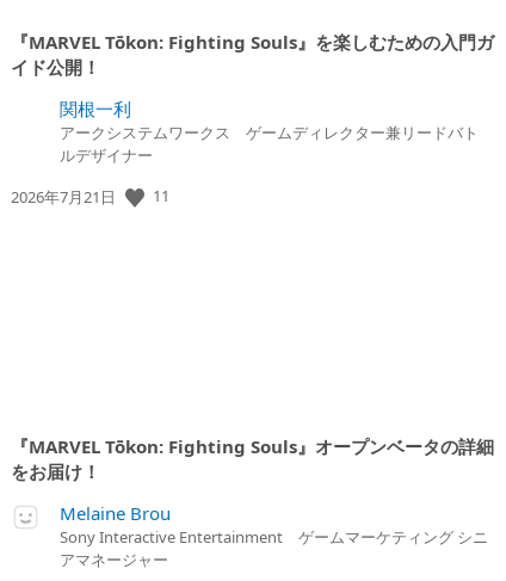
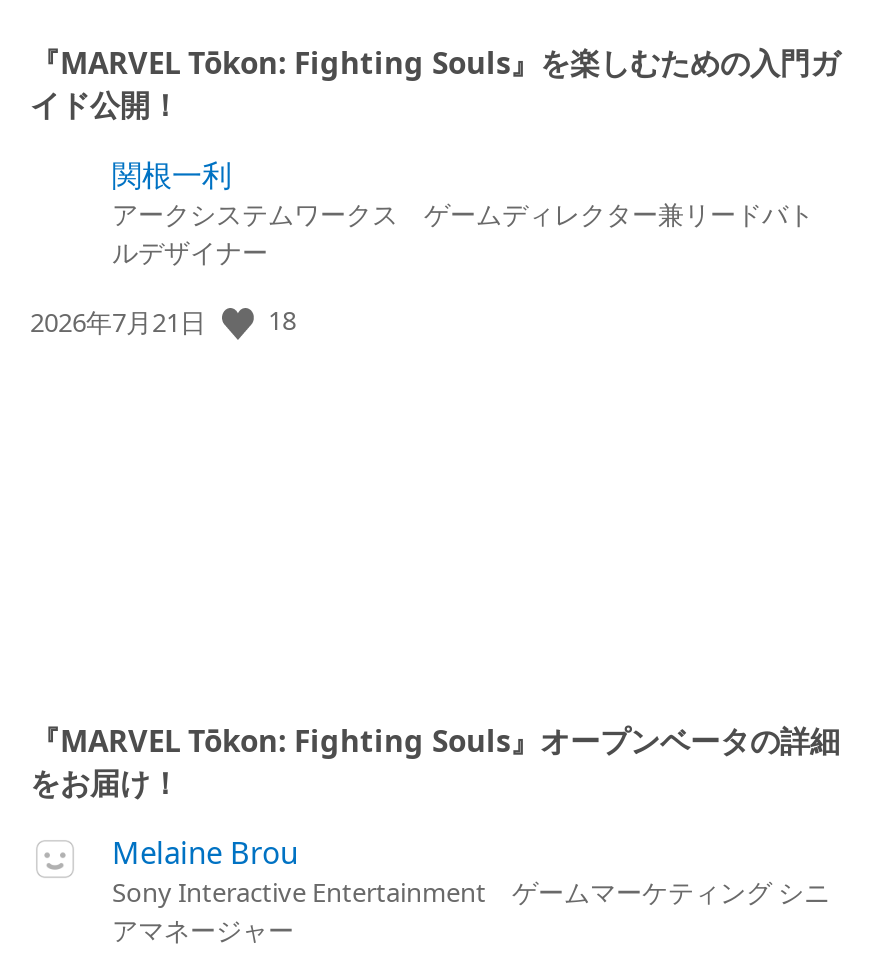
- 11
+ 18
